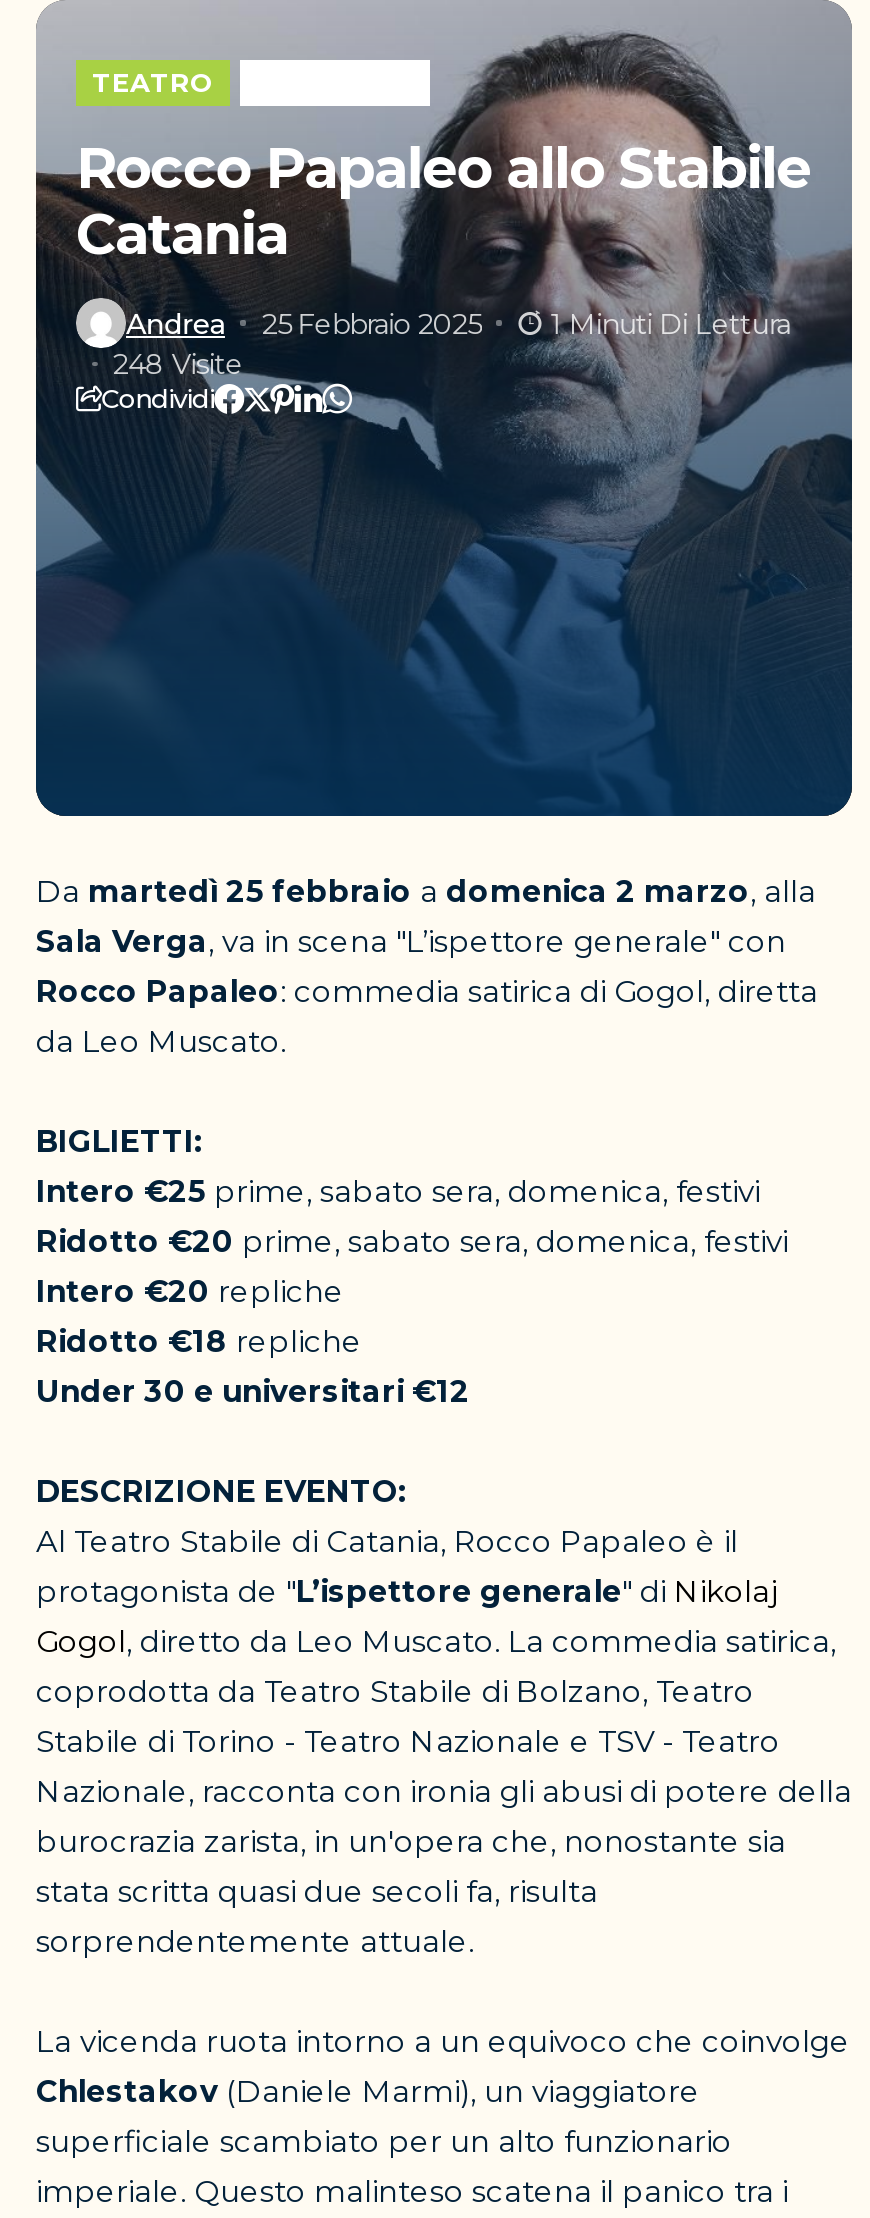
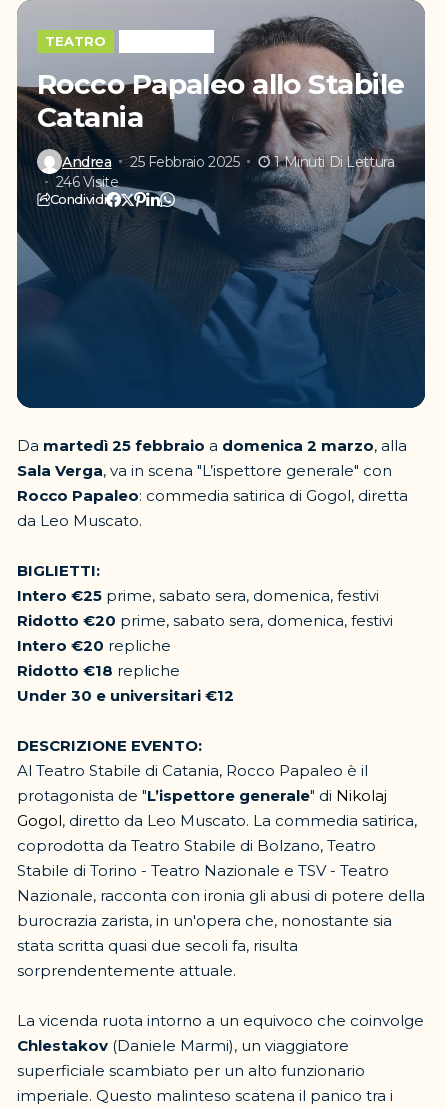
- 248 Visite
+ 246 Visite
